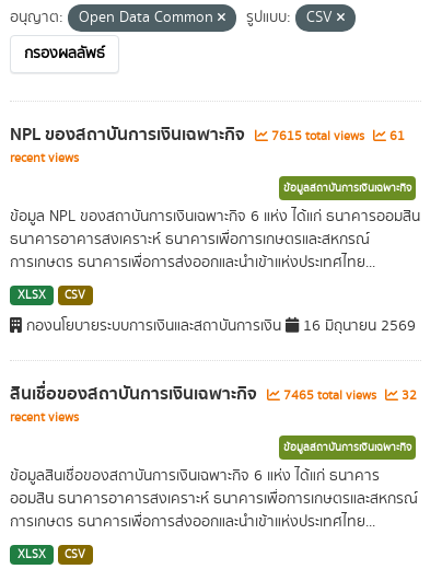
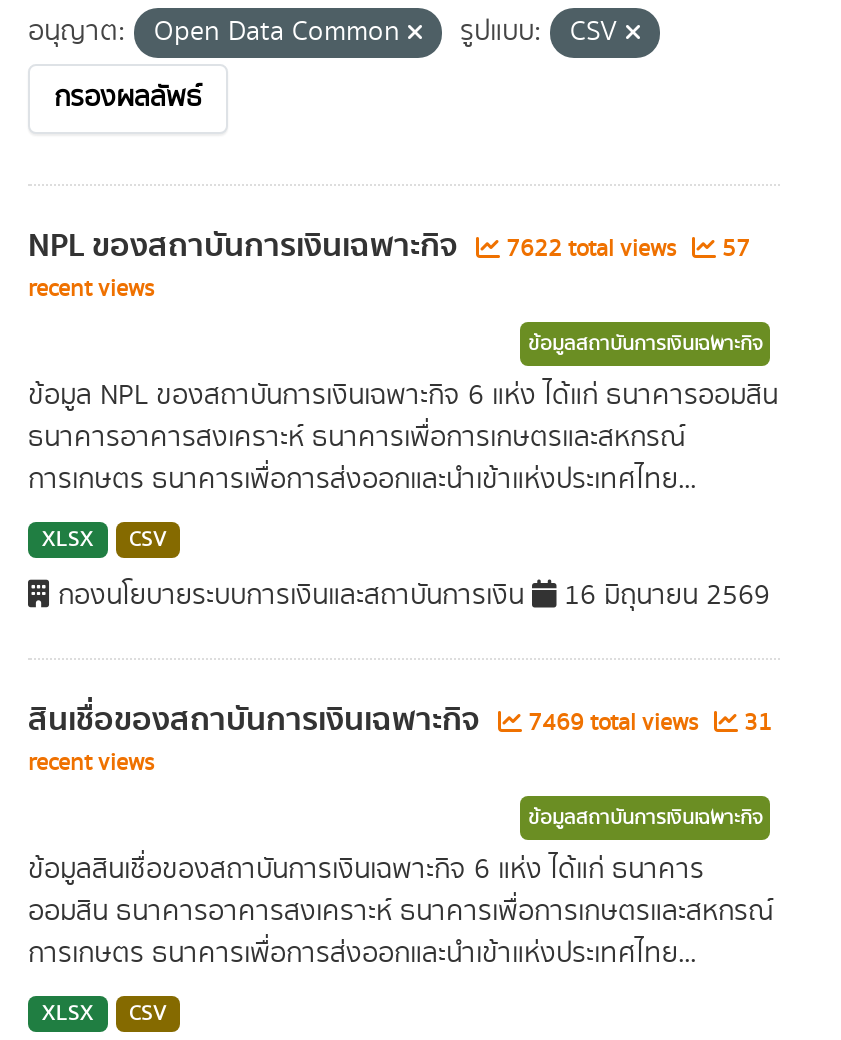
- 7615 total views
+ 7622 total views

- 61
+ 57

- 7465 total views
+ 7469 total views

- 32
+ 31
